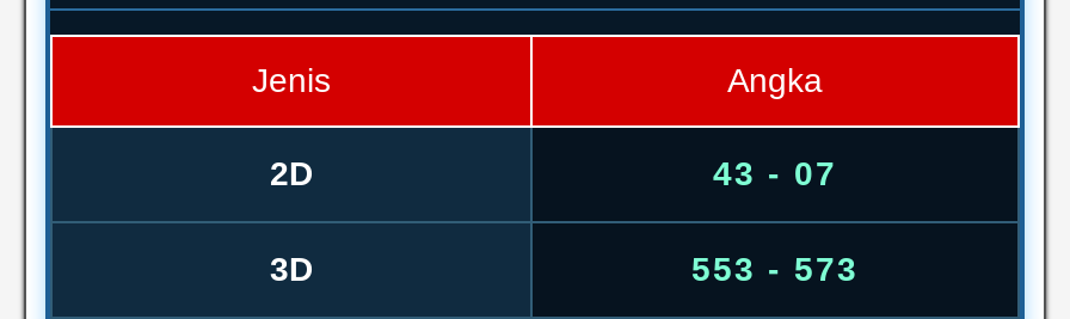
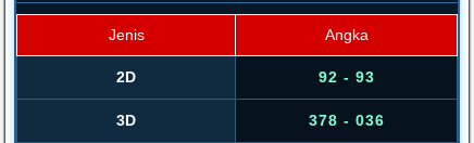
- 43 - 07
+ 92 - 93

- 553 - 573
+ 378 - 036
